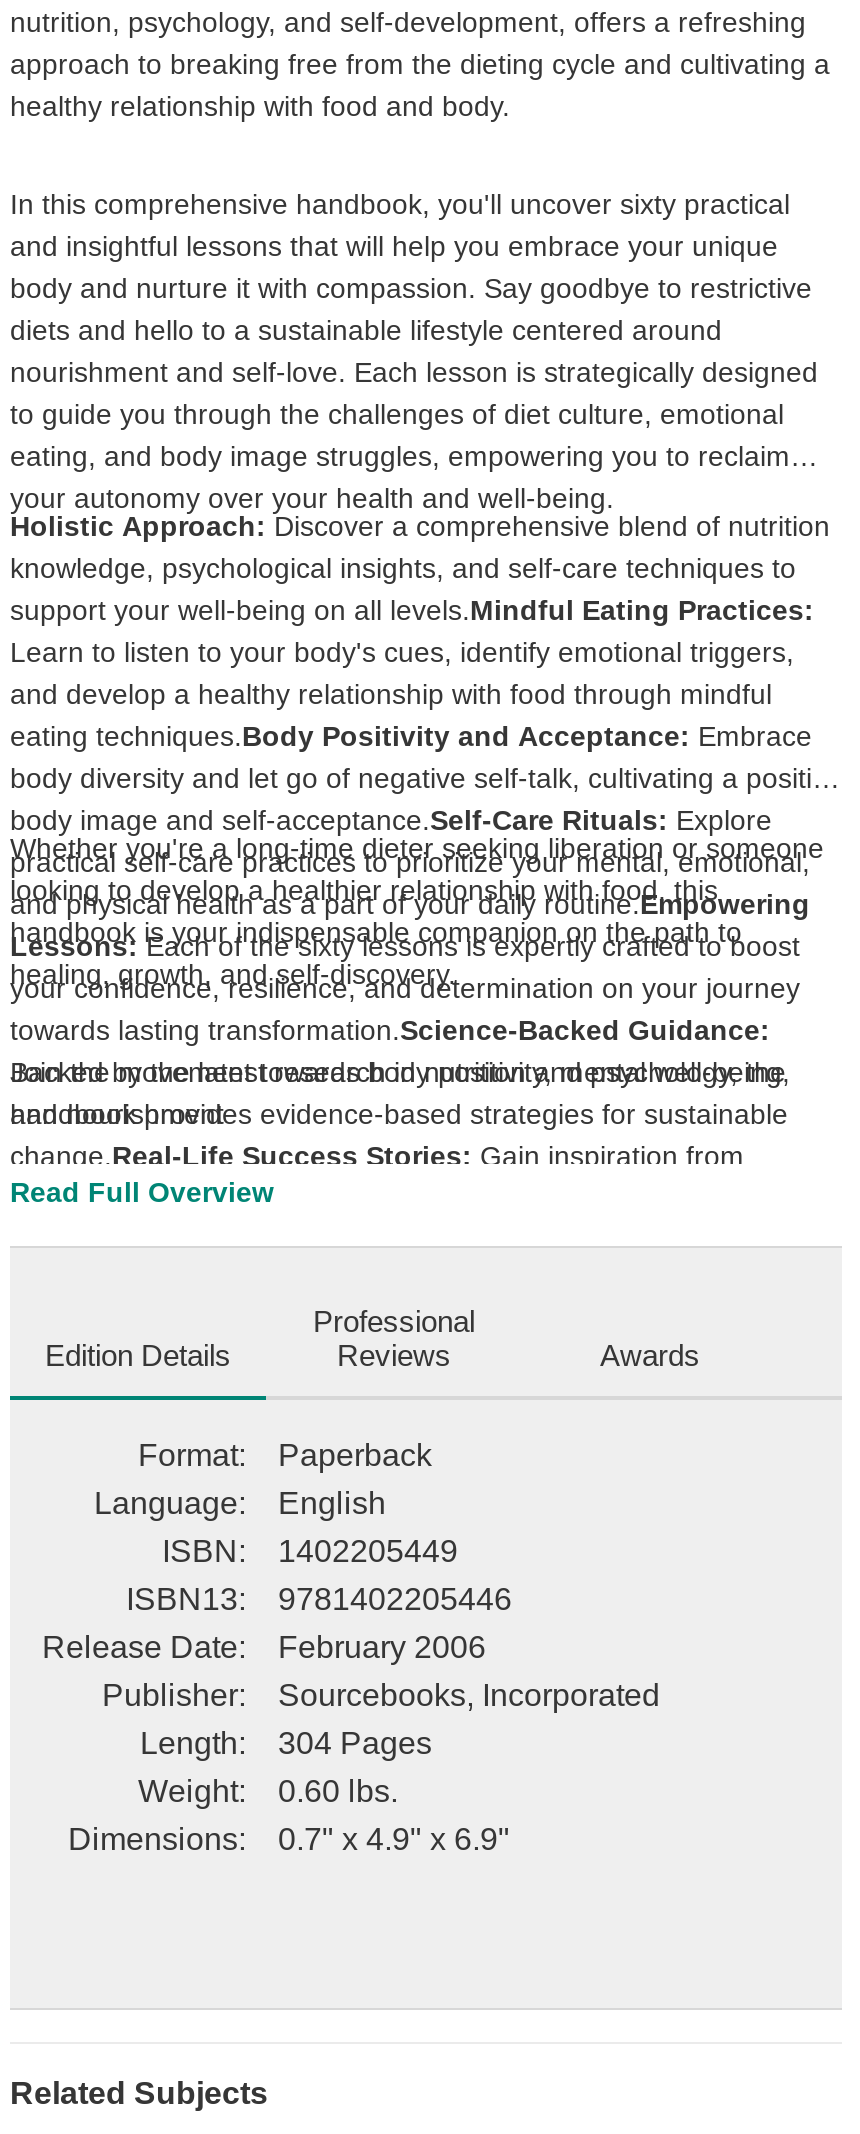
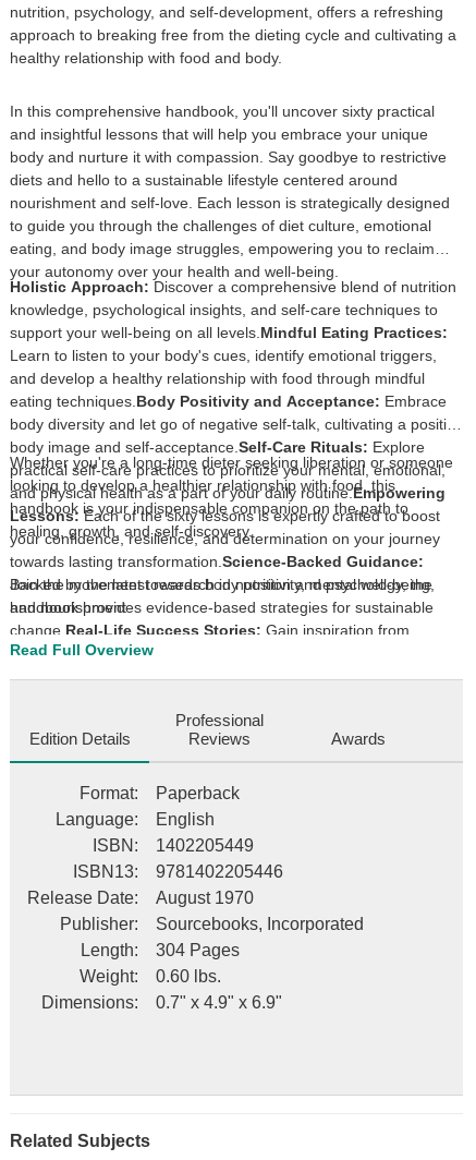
- Release Date: February 2006
+ Release Date: August 1970
